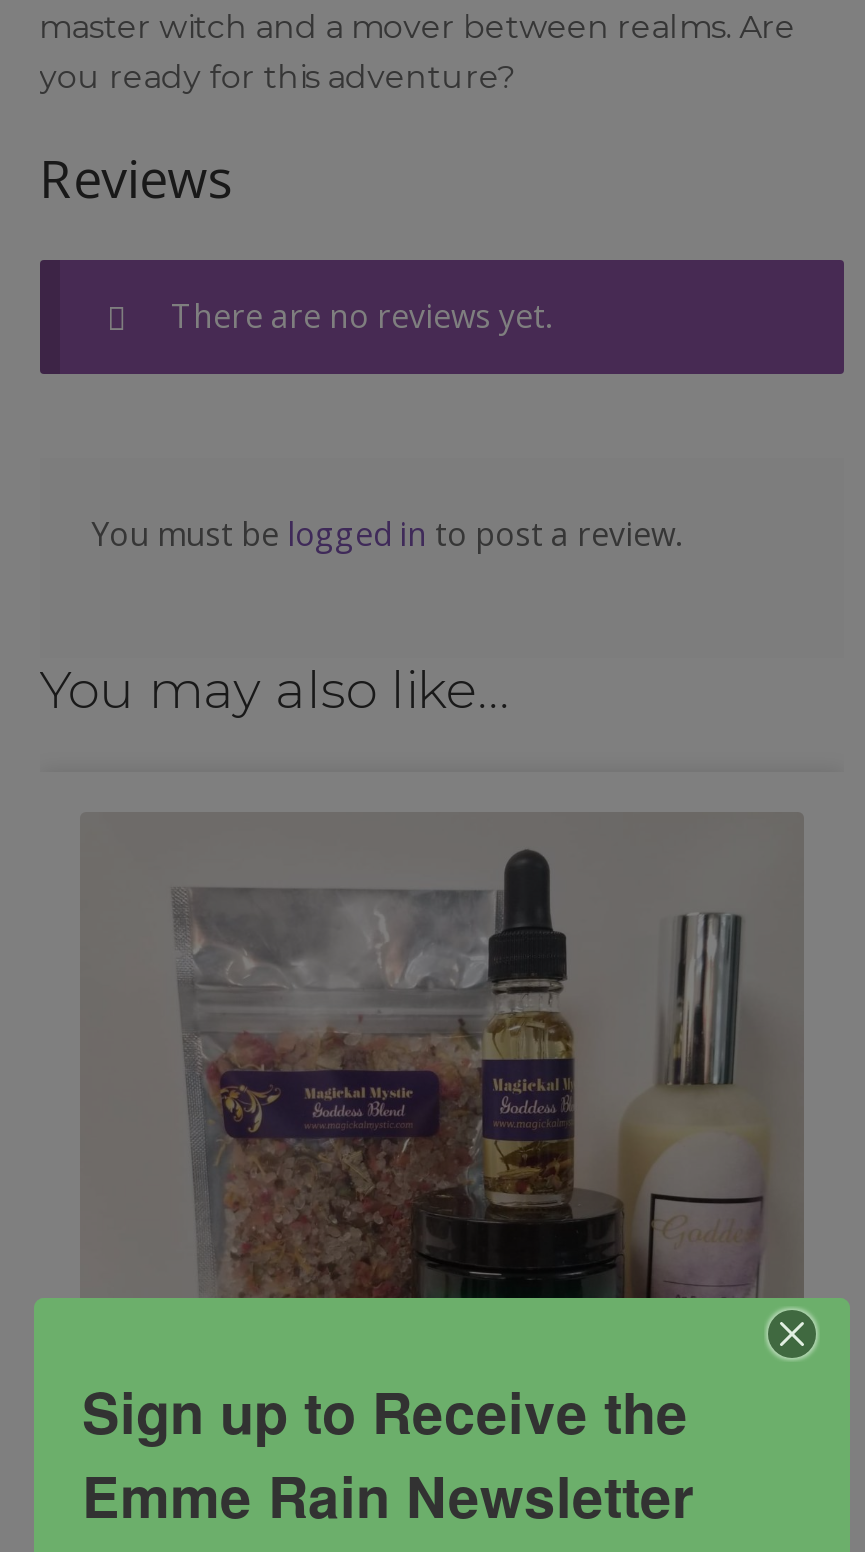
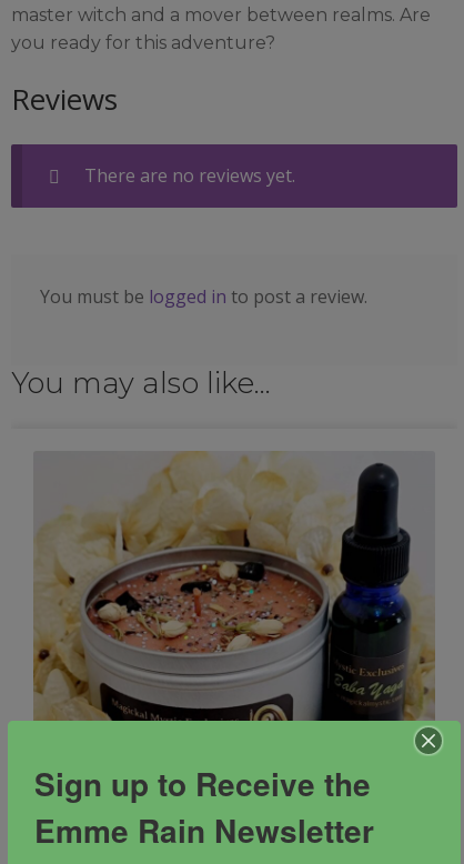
- [image]
+ [image]
